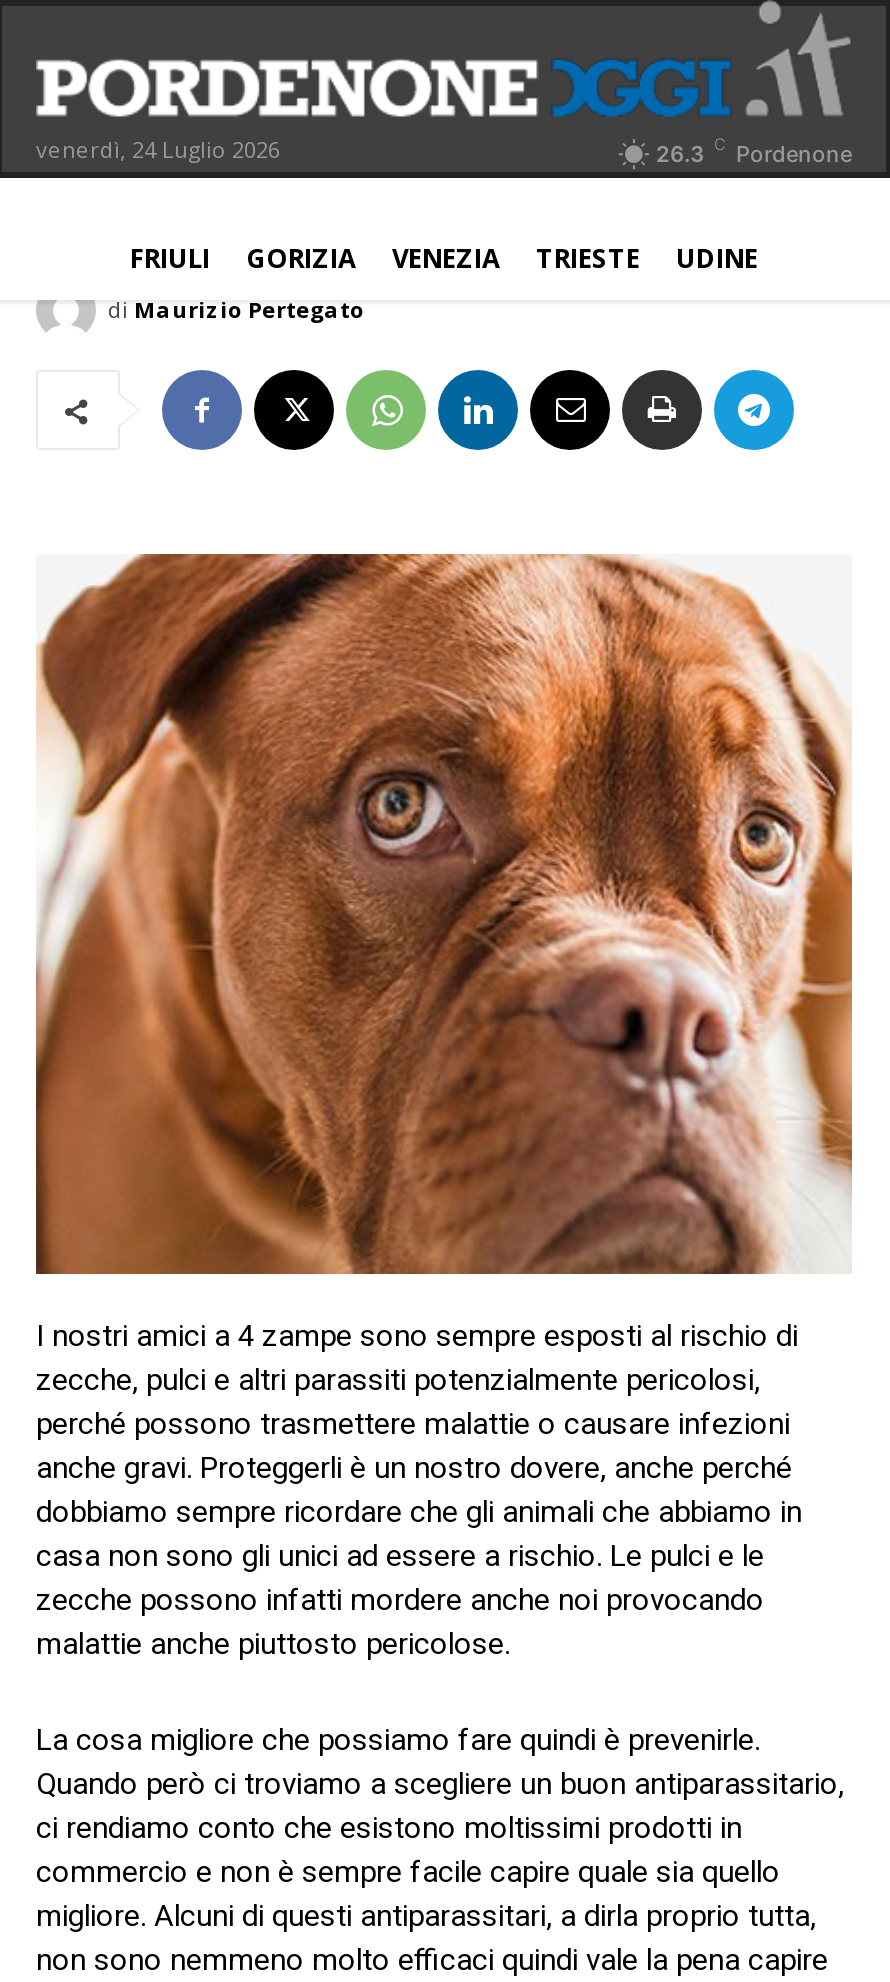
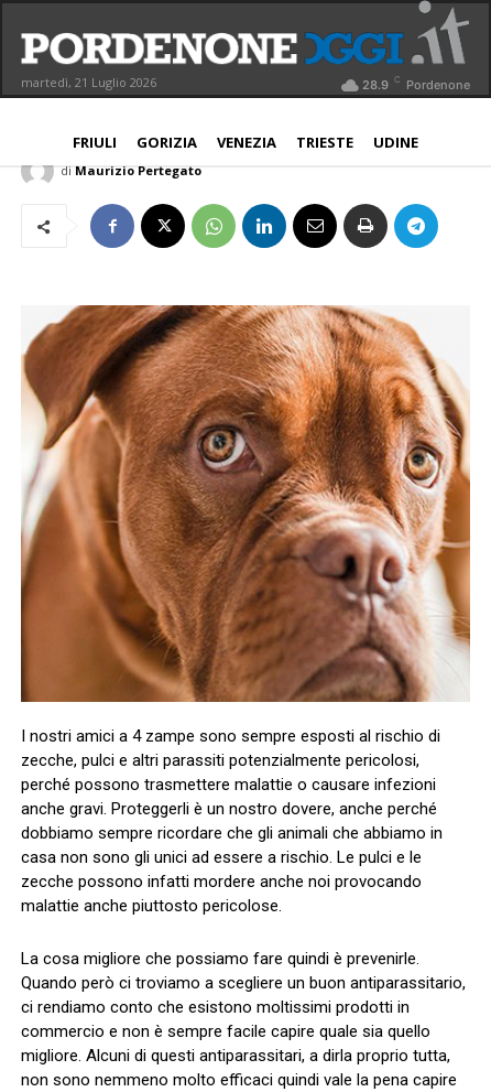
- venerdì, 24 Luglio 2026
+ martedì, 21 Luglio 2026

- 26.3 C Pordenone
+ 28.9 C Pordenone
